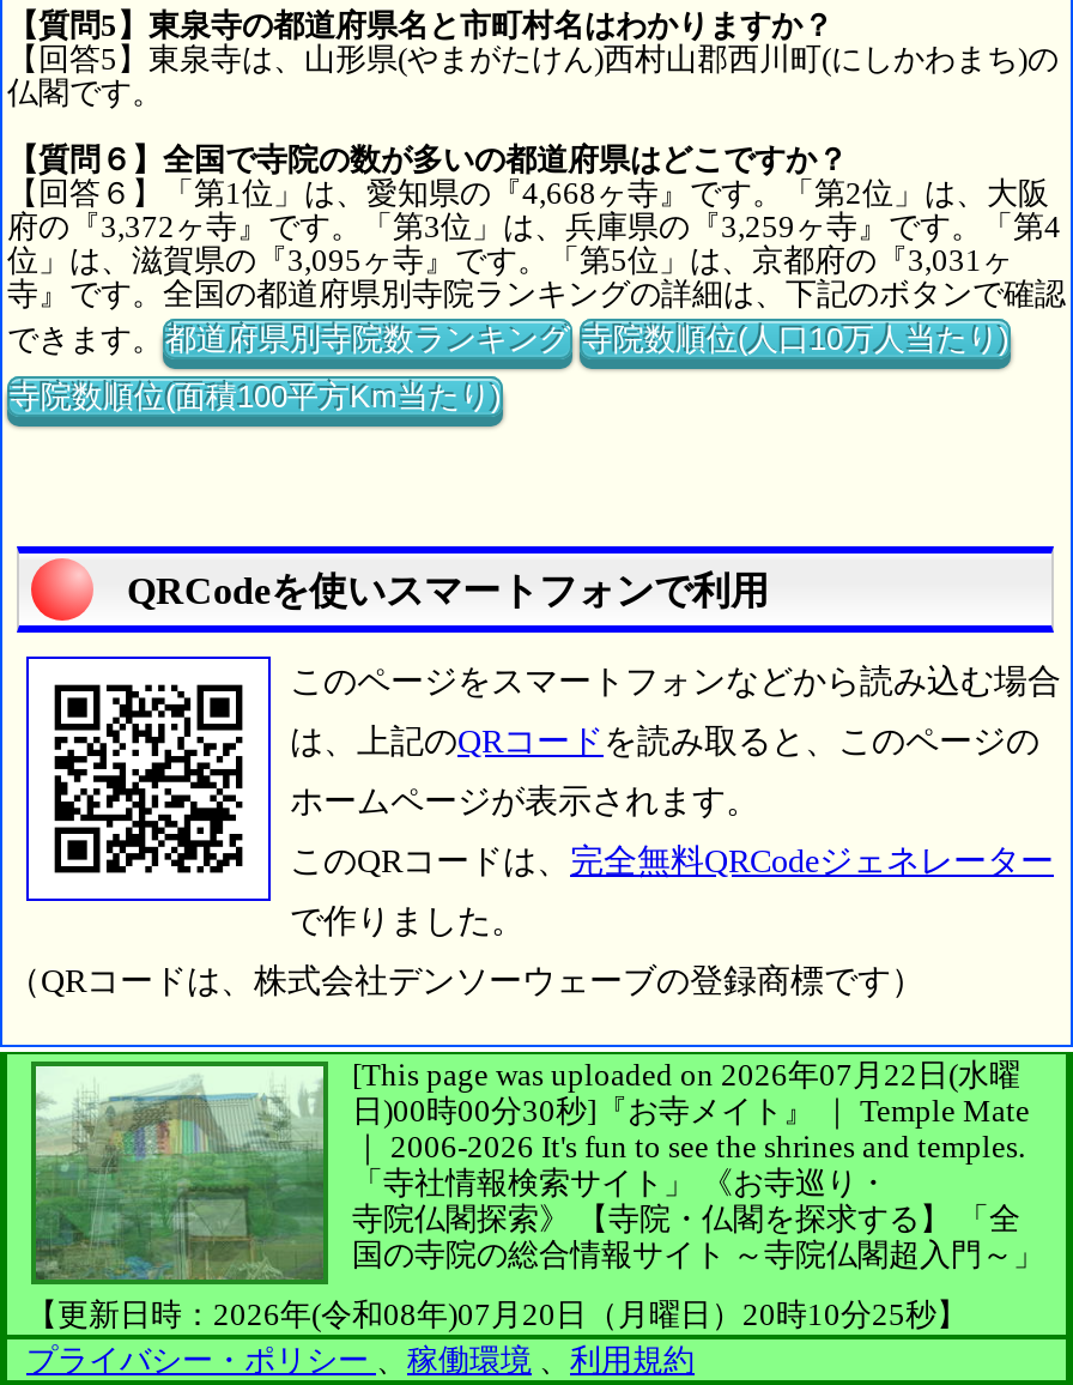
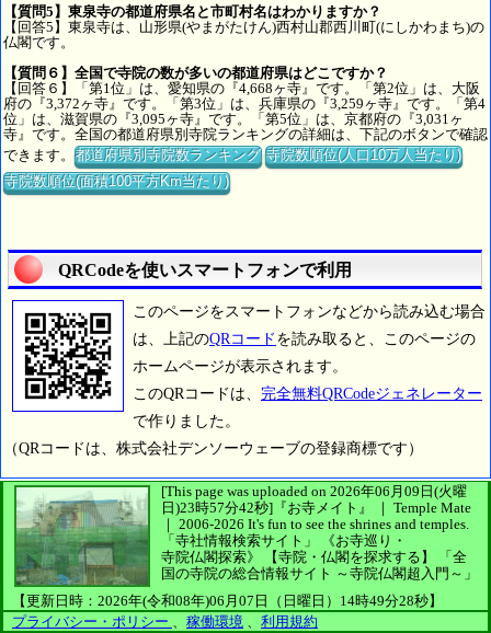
- [This page was uploaded on 2026年07月22日(水曜
+ [This page was uploaded on 2026年06月09日(火曜

- 日)00時00分30秒]『お寺メイト』 ｜ Temple Mate
+ 日)23時57分42秒]『お寺メイト』 ｜ Temple Mate

- 【更新日時：2026年(令和08年)07月20日（月曜日）20時10分25秒】
+ 【更新日時：2026年(令和08年)06月07日（日曜日）14時49分28秒】
